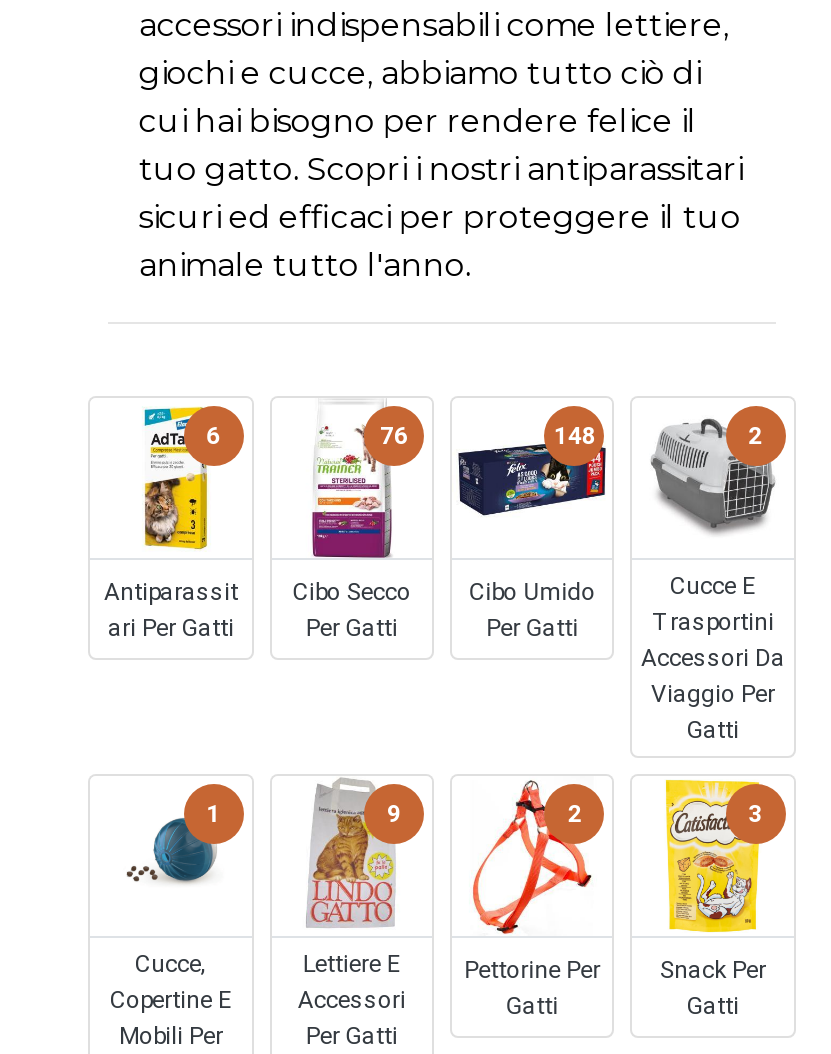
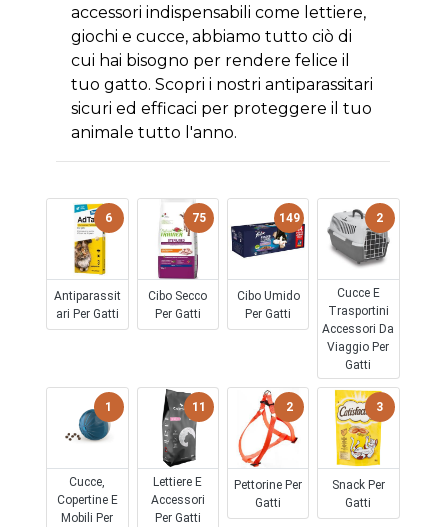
- 76
+ 75

- 148
+ 149

- [image]
- 9
+ [image]
+ 11
